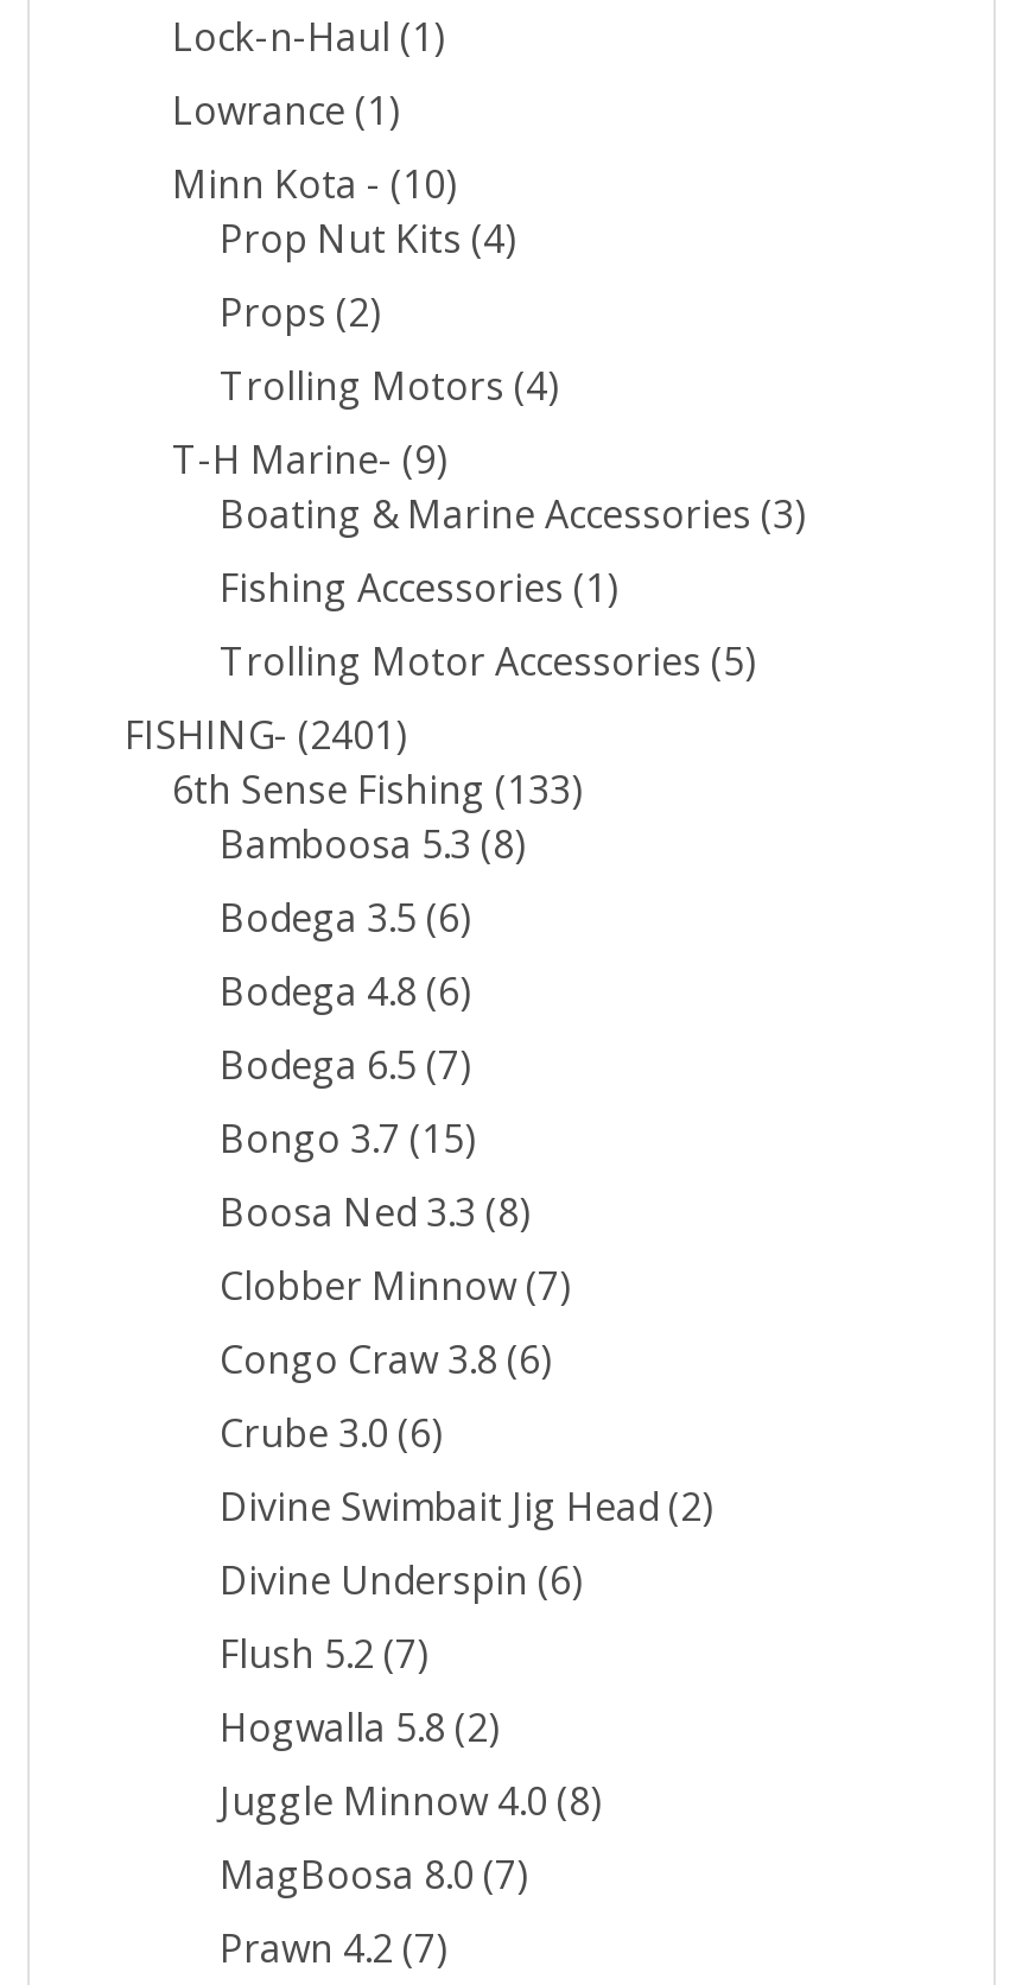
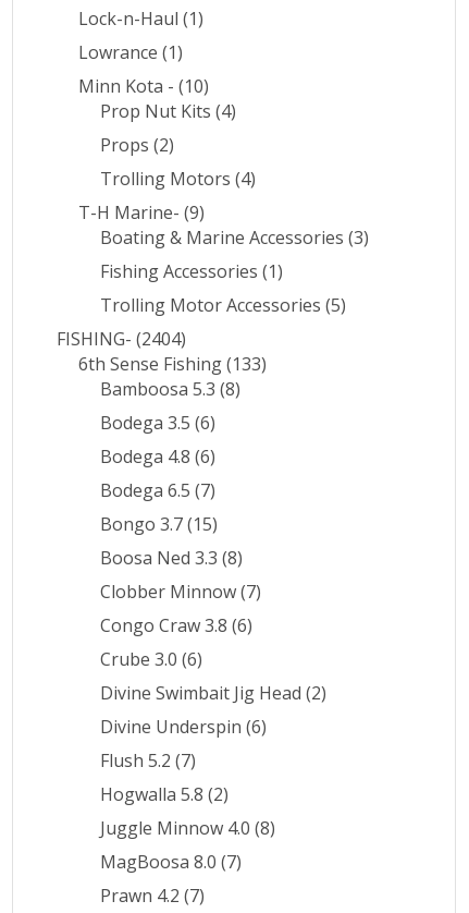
- FISHING- (2401)
+ FISHING- (2404)
